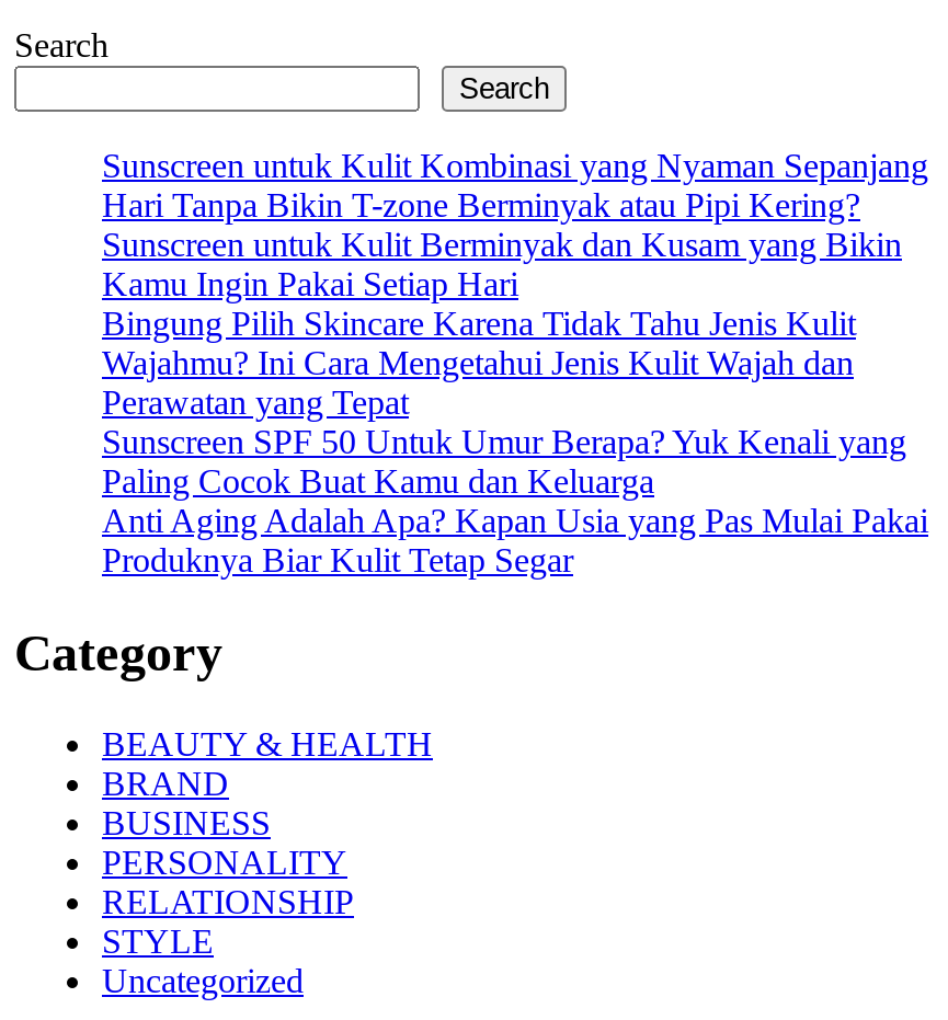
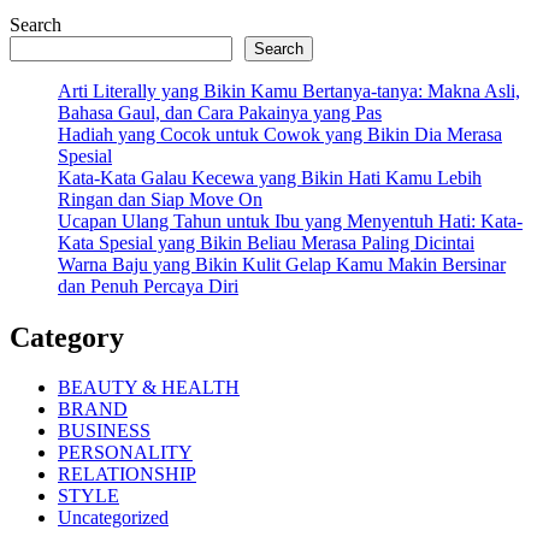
- Sunscreen untuk Kulit Kombinasi yang Nyaman Sepanjang
- Hari Tanpa Bikin T-zone Berminyak atau Pipi Kering?
- Sunscreen untuk Kulit Berminyak dan Kusam yang Bikin
- Kamu Ingin Pakai Setiap Hari
- Bingung Pilih Skincare Karena Tidak Tahu Jenis Kulit
- Wajahmu? Ini Cara Mengetahui Jenis Kulit Wajah dan
- Perawatan yang Tepat
- Sunscreen SPF 50 Untuk Umur Berapa? Yuk Kenali yang
- Paling Cocok Buat Kamu dan Keluarga
- Anti Aging Adalah Apa? Kapan Usia yang Pas Mulai Pakai
- Produknya Biar Kulit Tetap Segar
+ Arti Literally yang Bikin Kamu Bertanya-tanya: Makna Asli,
+ Bahasa Gaul, dan Cara Pakainya yang Pas
+ Hadiah yang Cocok untuk Cowok yang Bikin Dia Merasa
+ Spesial
+ Kata-Kata Galau Kecewa yang Bikin Hati Kamu Lebih
+ Ringan dan Siap Move On
+ Ucapan Ulang Tahun untuk Ibu yang Menyentuh Hati: Kata-
+ Kata Spesial yang Bikin Beliau Merasa Paling Dicintai
+ Warna Baju yang Bikin Kulit Gelap Kamu Makin Bersinar
+ dan Penuh Percaya Diri
